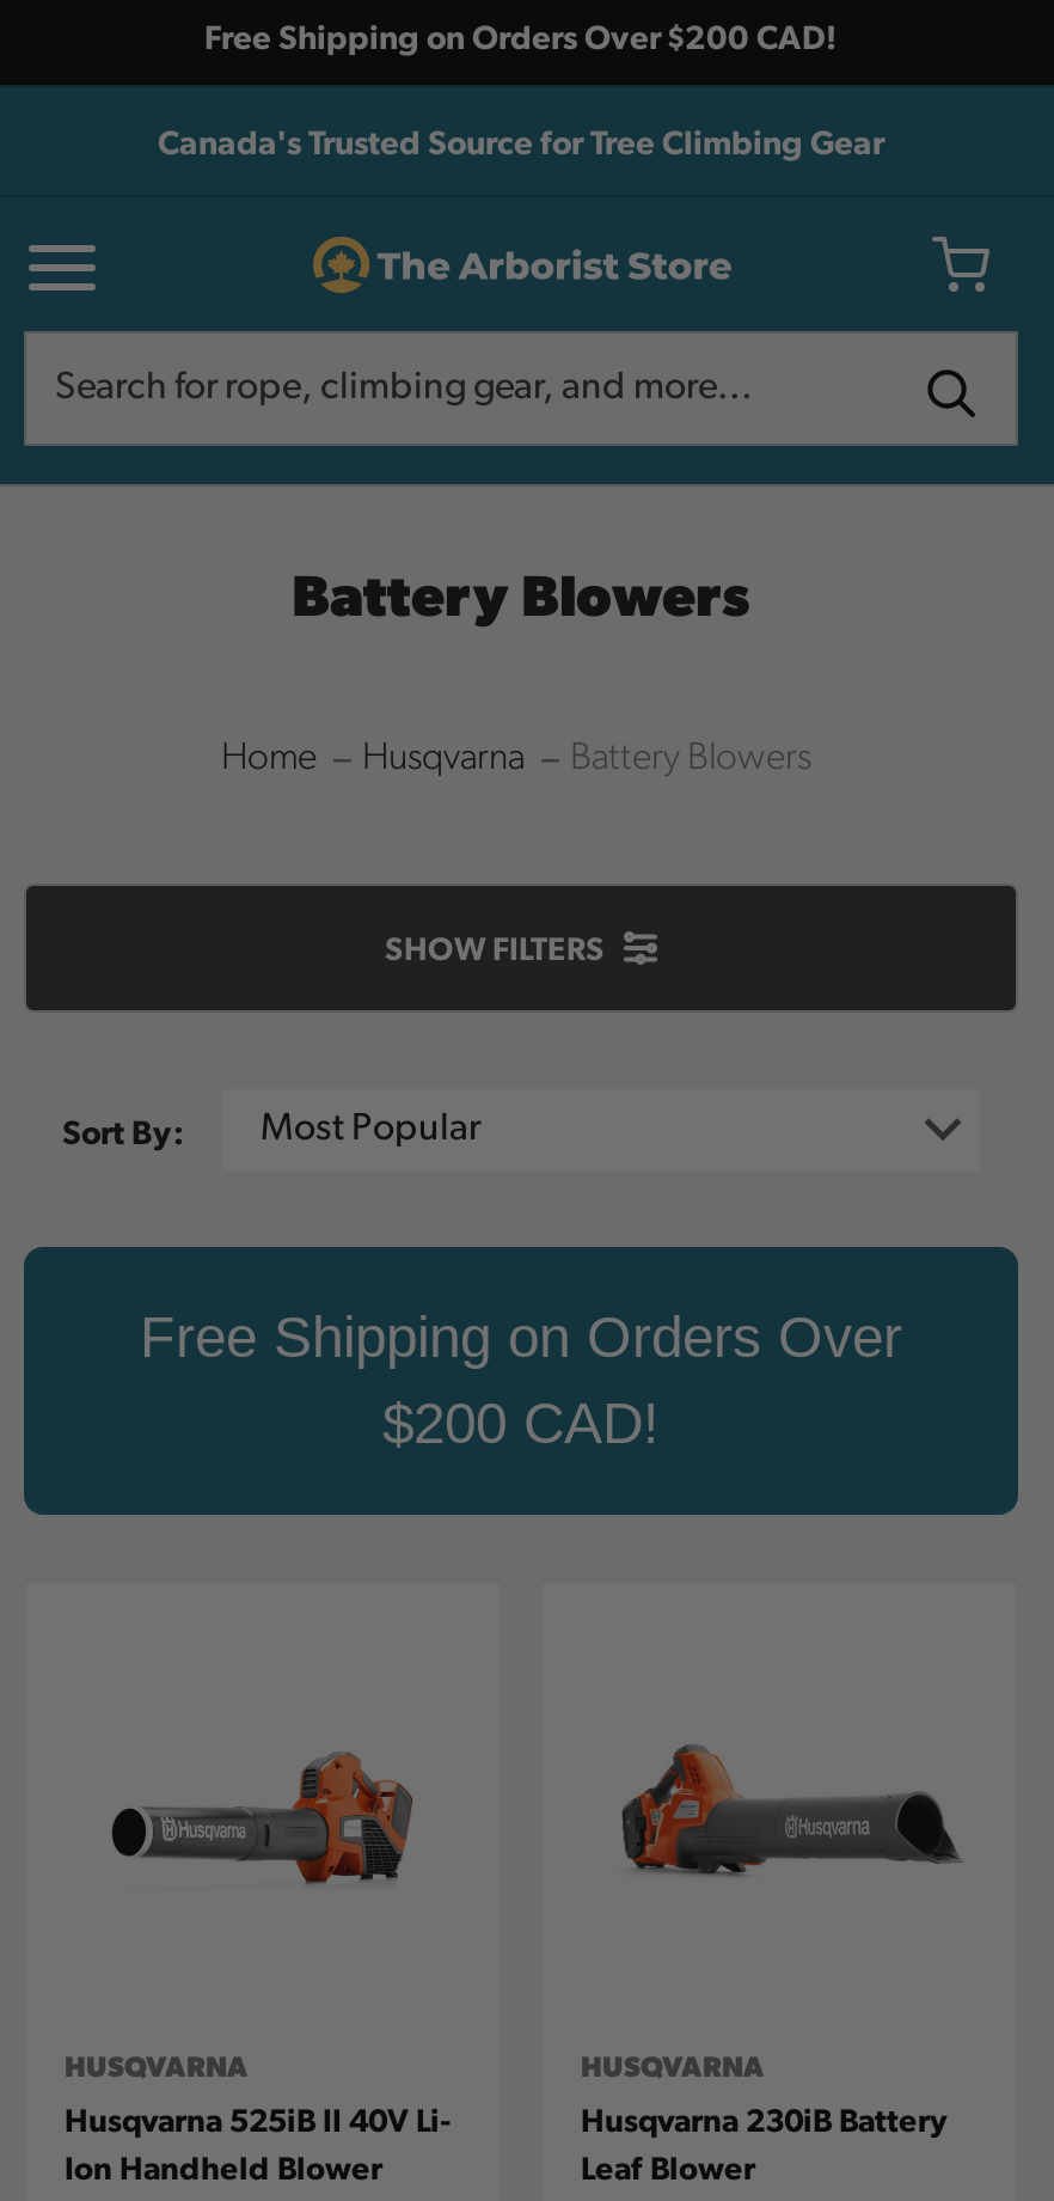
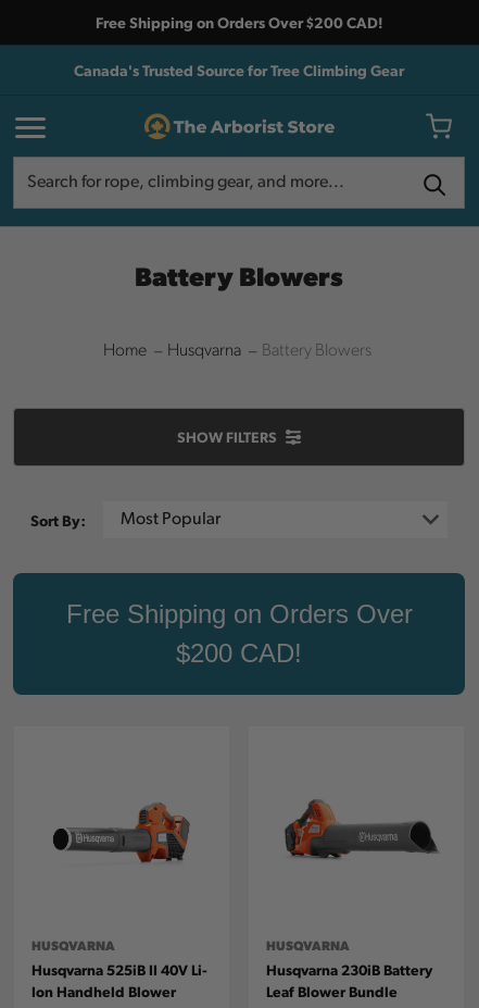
- Leaf Blower
+ Leaf Blower Bundle
